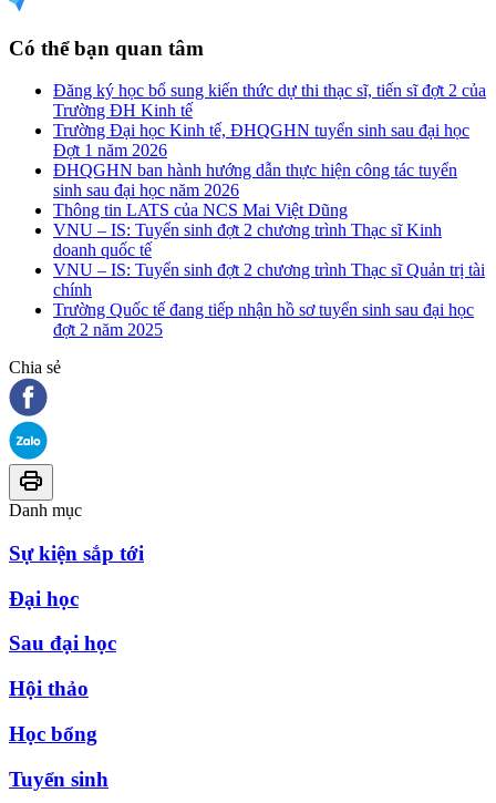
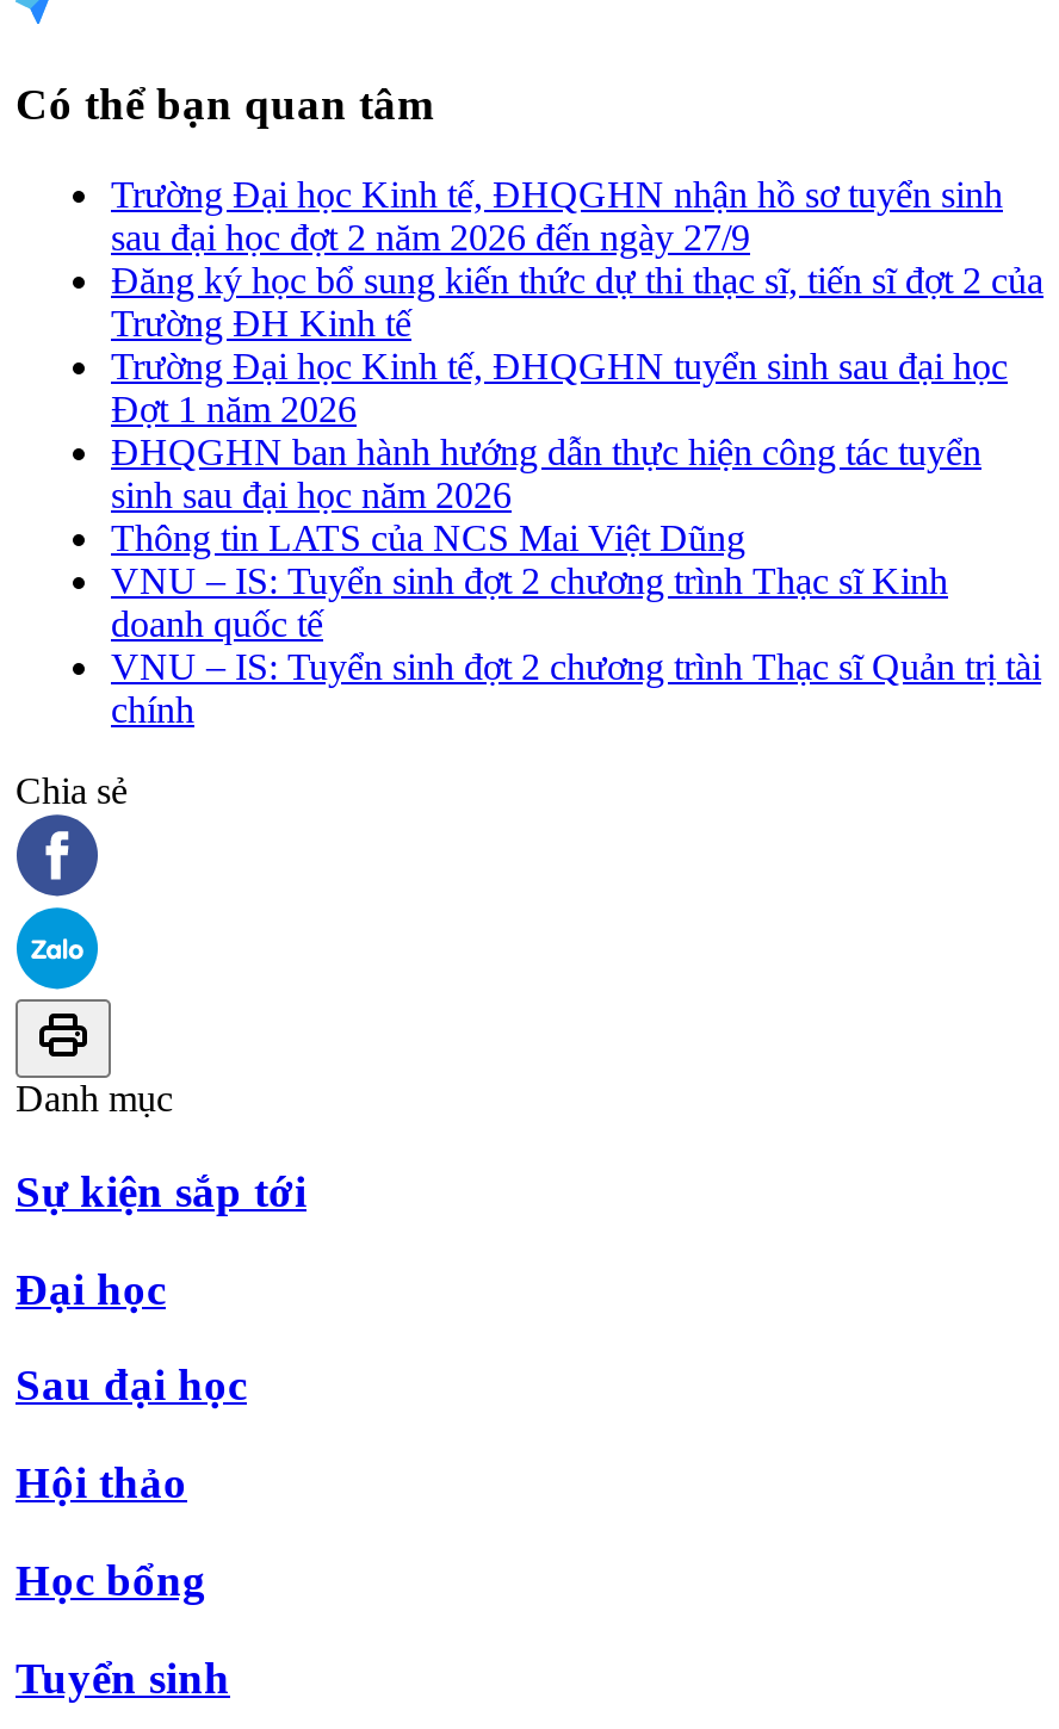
+ Trường Đại học Kinh tế, ĐHQGHN nhận hồ sơ tuyển sinh
+ sau đại học đợt 2 năm 2026 đến ngày 27/9

moved down: Đăng ký học bổ sung kiến thức dự thi thạc sĩ, tiến sĩ đợt 2 của | Trường ĐH Kinh tế | Trường Đại học Kinh tế, ĐHQGHN tuyển sinh sau đại học | ... | VNU – IS: Tuyển sinh đợt 2 chương trình Thạc sĩ Quản trị tài | chính

- Trường Quốc tế đang tiếp nhận hồ sơ tuyển sinh sau đại học
- đợt 2 năm 2025
